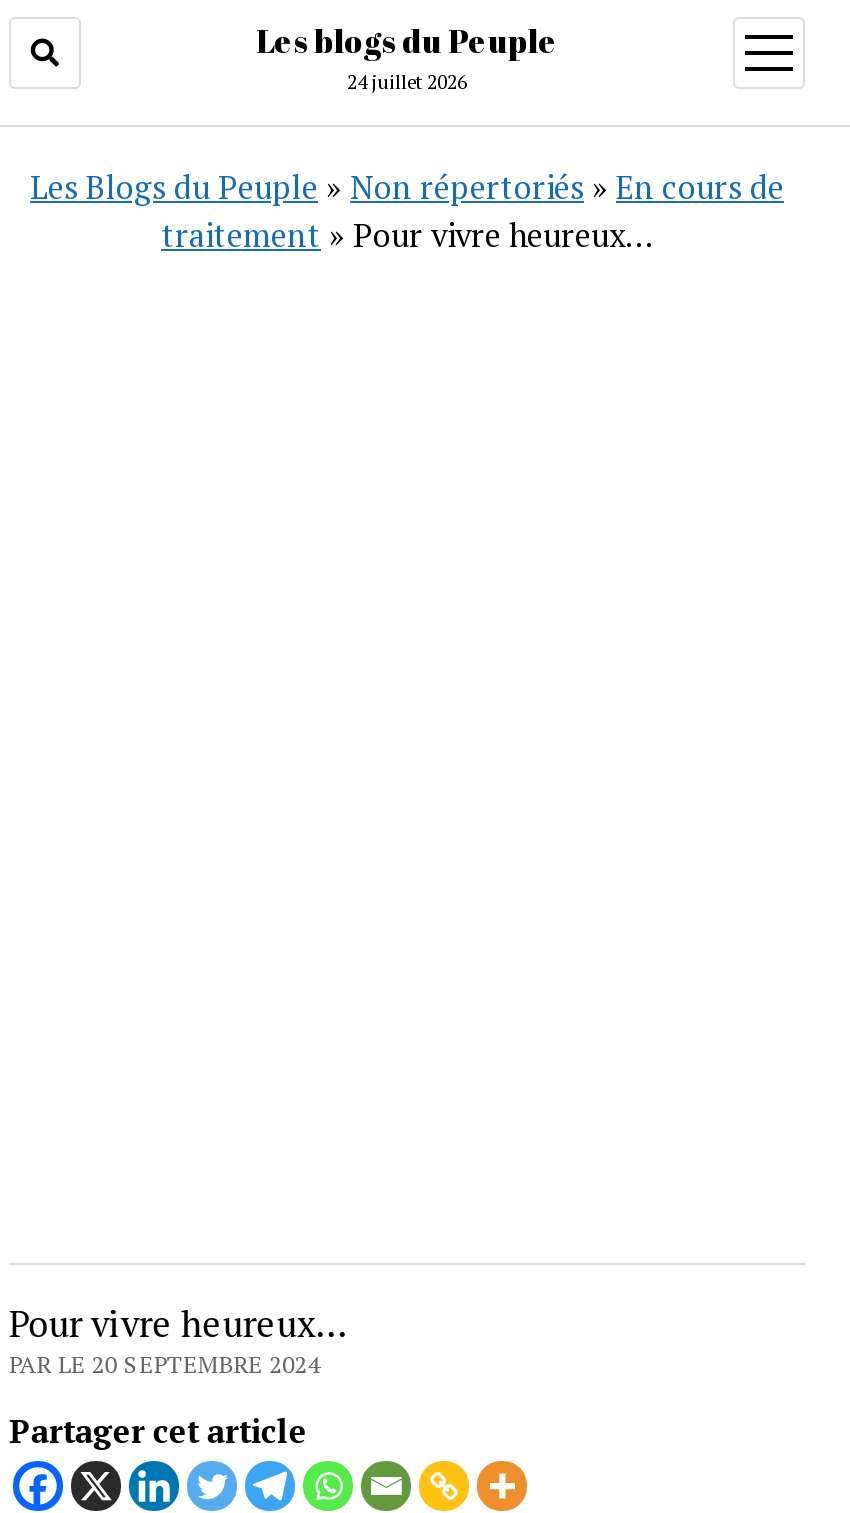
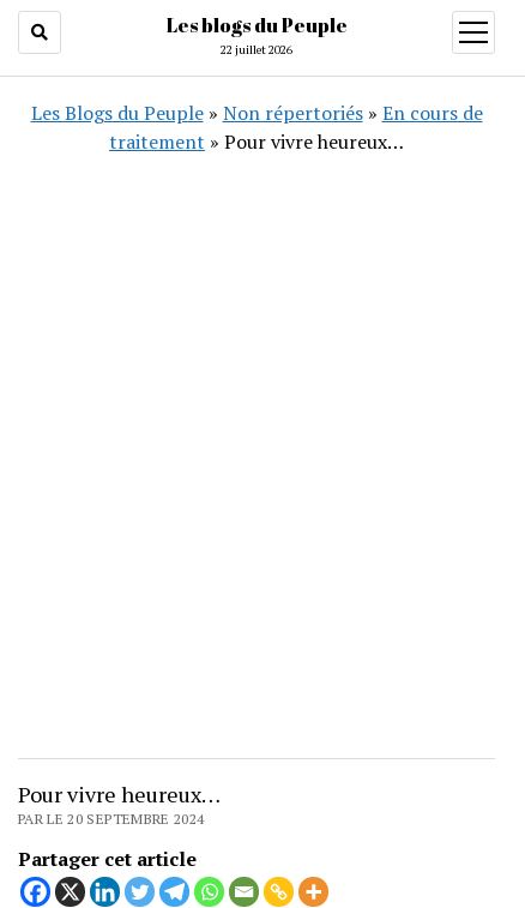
- 24 juillet 2026
+ 22 juillet 2026
